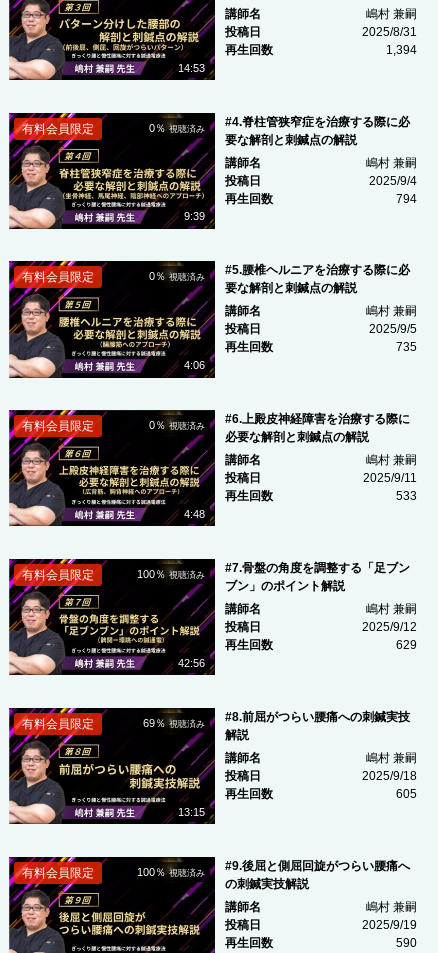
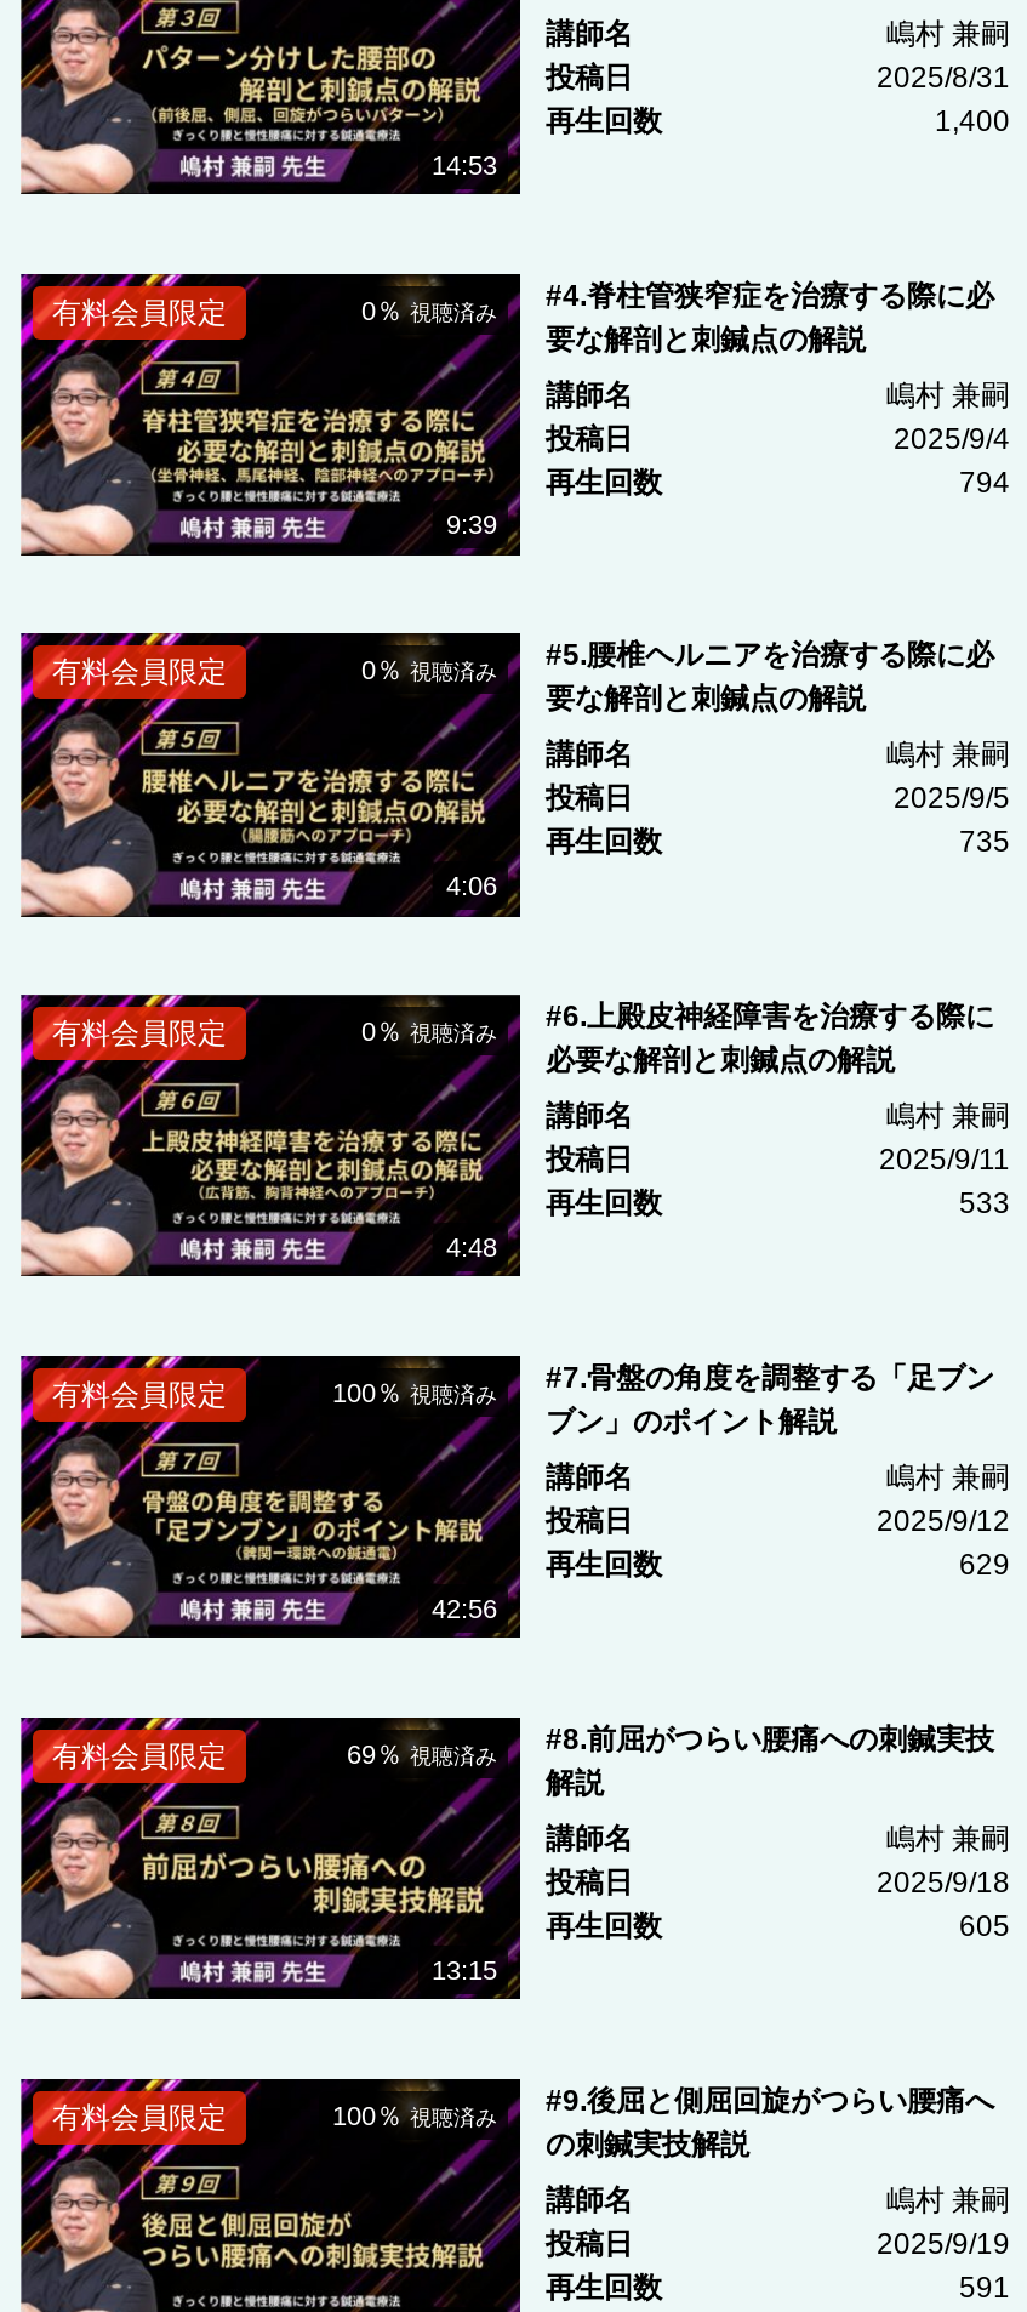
- 1,394
+ 1,400

- 590
+ 591
